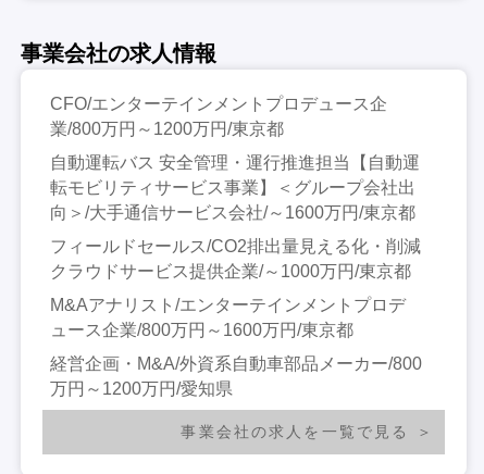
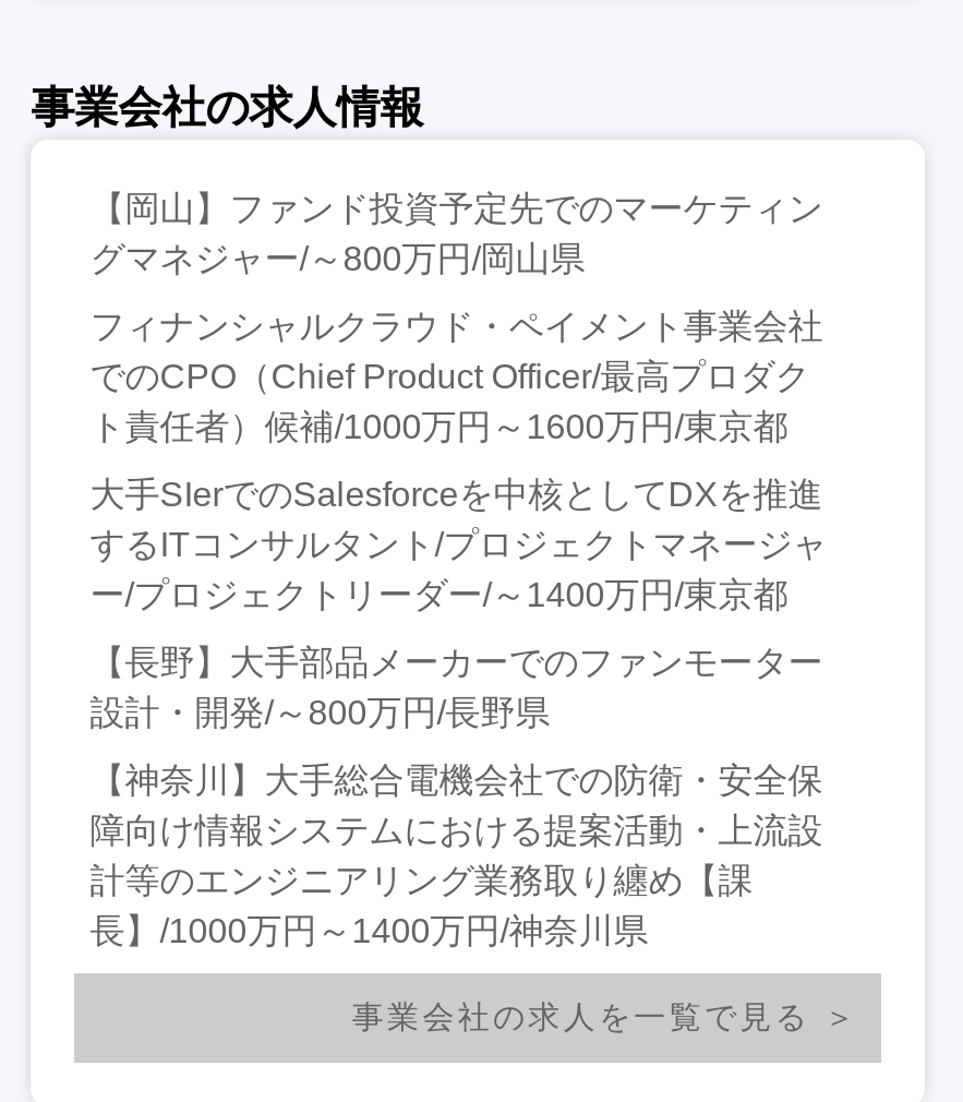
- CFO/エンターテインメントプロデュース企
- 業/800万円～1200万円/東京都
+ 【岡山】ファンド投資予定先でのマーケティン
+ グマネジャー/～800万円/岡山県

- 自動運転バス 安全管理・運行推進担当【自動運
- 転モビリティサービス事業】＜グループ会社出
- 向＞/大手通信サービス会社/～1600万円/東京都
+ フィナンシャルクラウド・ペイメント事業会社
+ でのCPO（Chief Product Officer/最高プロダク
+ ト責任者）候補/1000万円～1600万円/東京都

- フィールドセールス/CO2排出量見える化・削減
- クラウドサービス提供企業/～1000万円/東京都
+ 大手SIerでのSalesforceを中核としてDXを推進
+ するITコンサルタント/プロジェクトマネージャ
+ ー/プロジェクトリーダー/～1400万円/東京都

- M&Aアナリスト/エンターテインメントプロデ
- ュース企業/800万円～1600万円/東京都
+ 【長野】大手部品メーカーでのファンモーター
+ 設計・開発/～800万円/長野県

- 経営企画・M&A/外資系自動車部品メーカー/800
- 万円～1200万円/愛知県
+ 【神奈川】大手総合電機会社での防衛・安全保
+ 障向け情報システムにおける提案活動・上流設
+ 計等のエンジニアリング業務取り纏め【課
+ 長】/1000万円～1400万円/神奈川県
